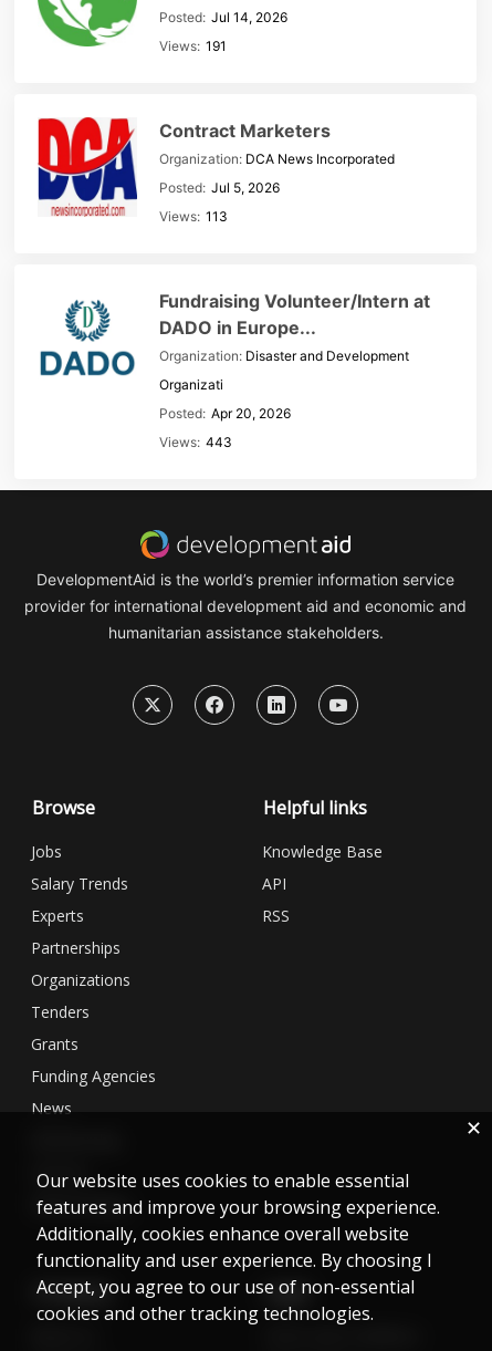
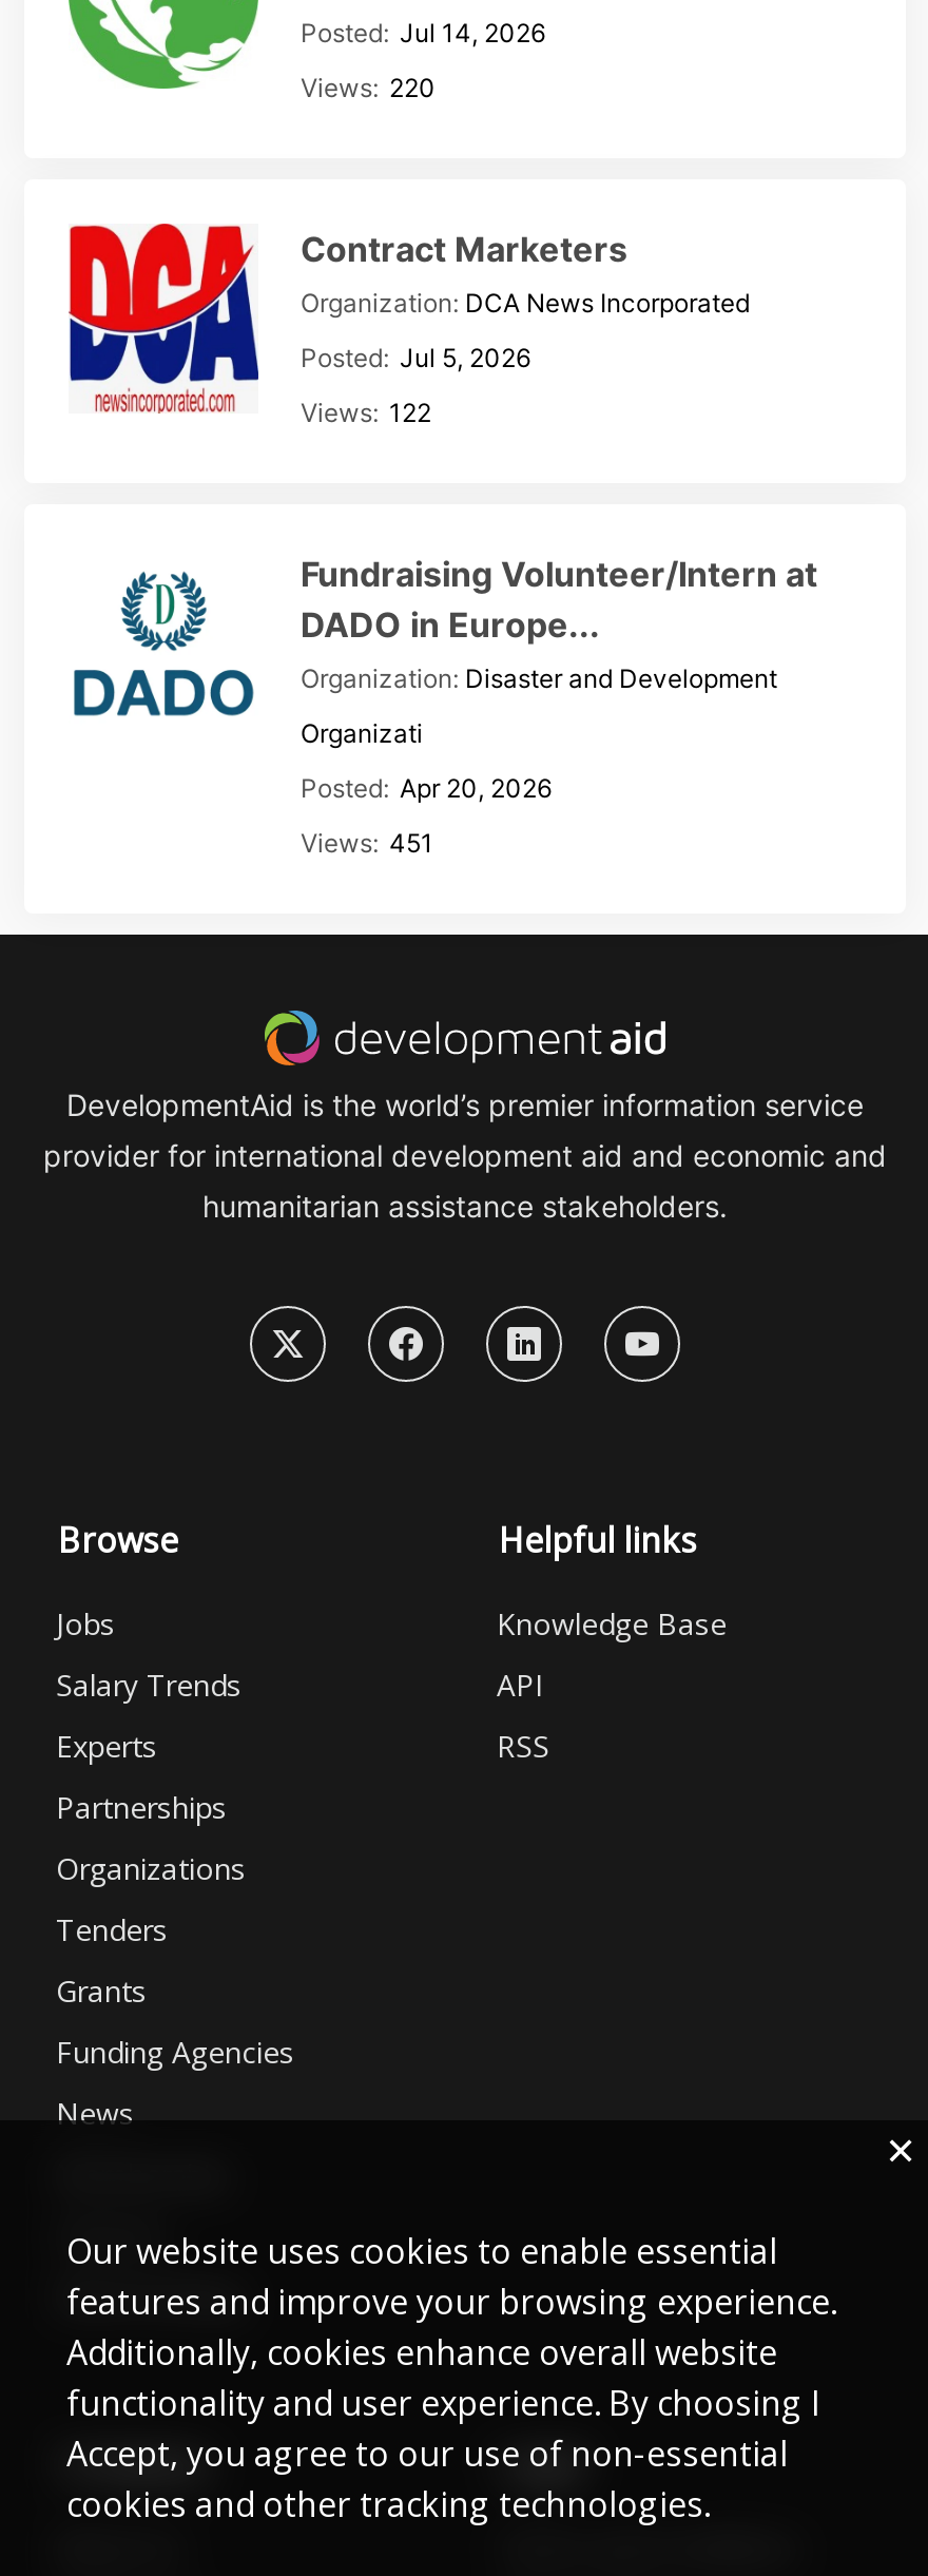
- Views: 191
+ Views: 220

- Views: 113
+ Views: 122

- Views: 443
+ Views: 451
